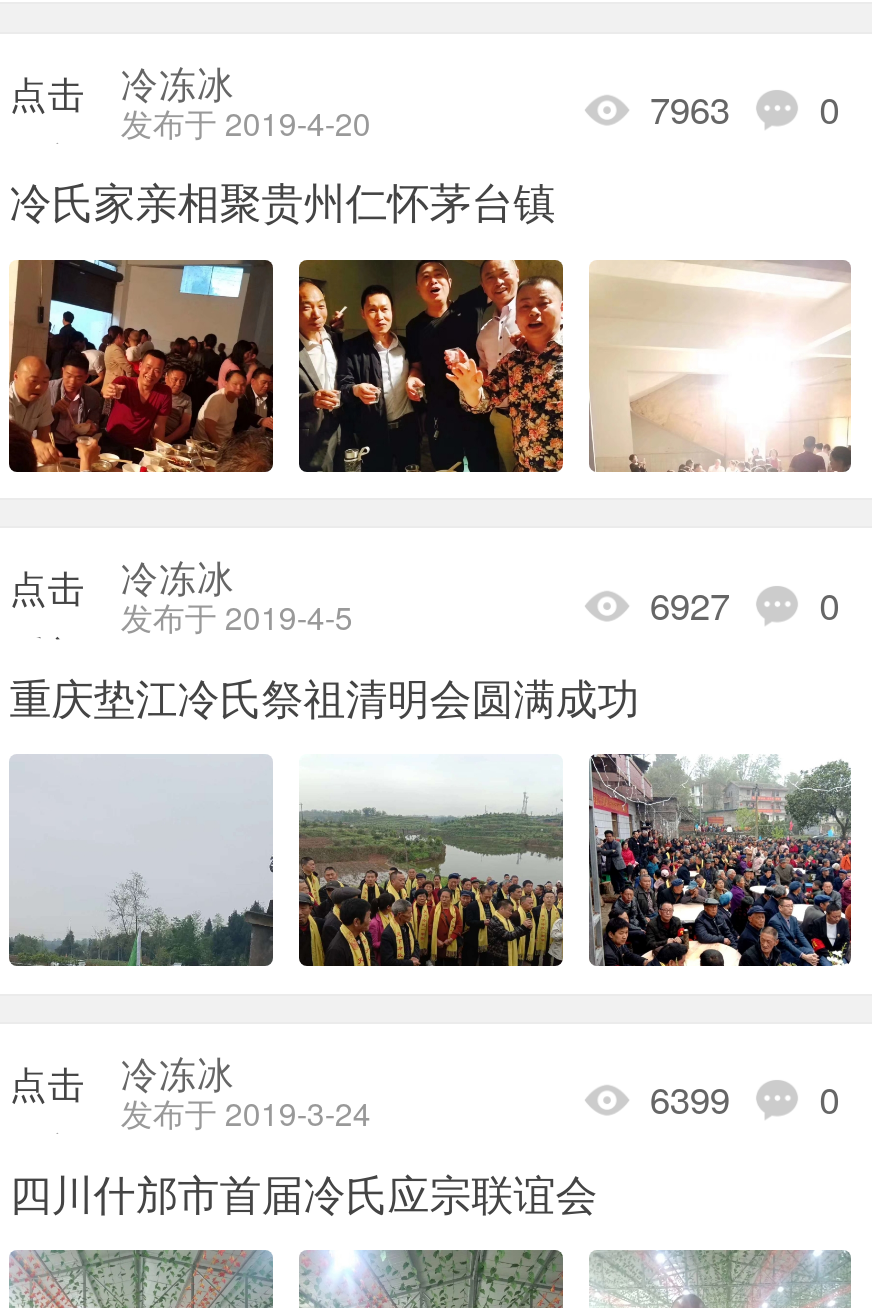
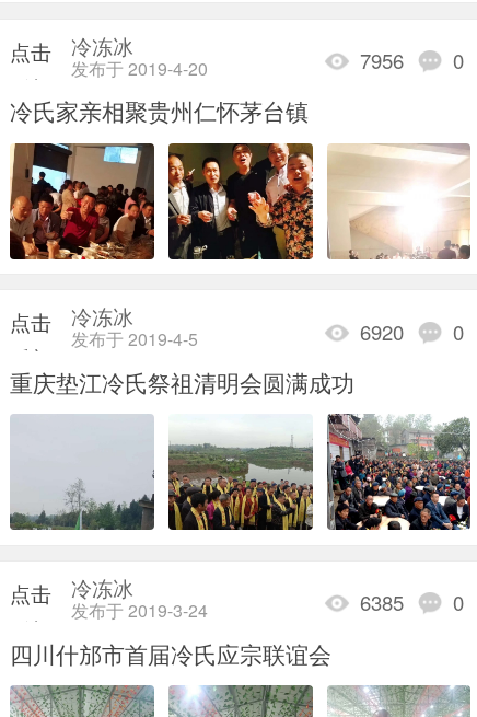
- 7963 0
+ 7956 0

- 6927 0
+ 6920 0

- 6399 0
+ 6385 0
